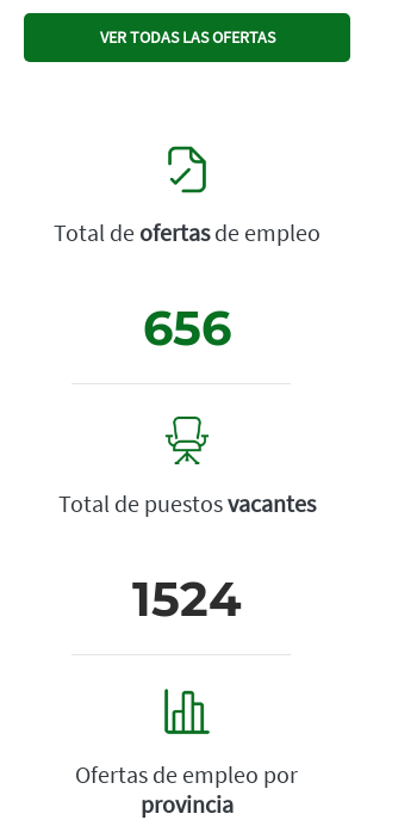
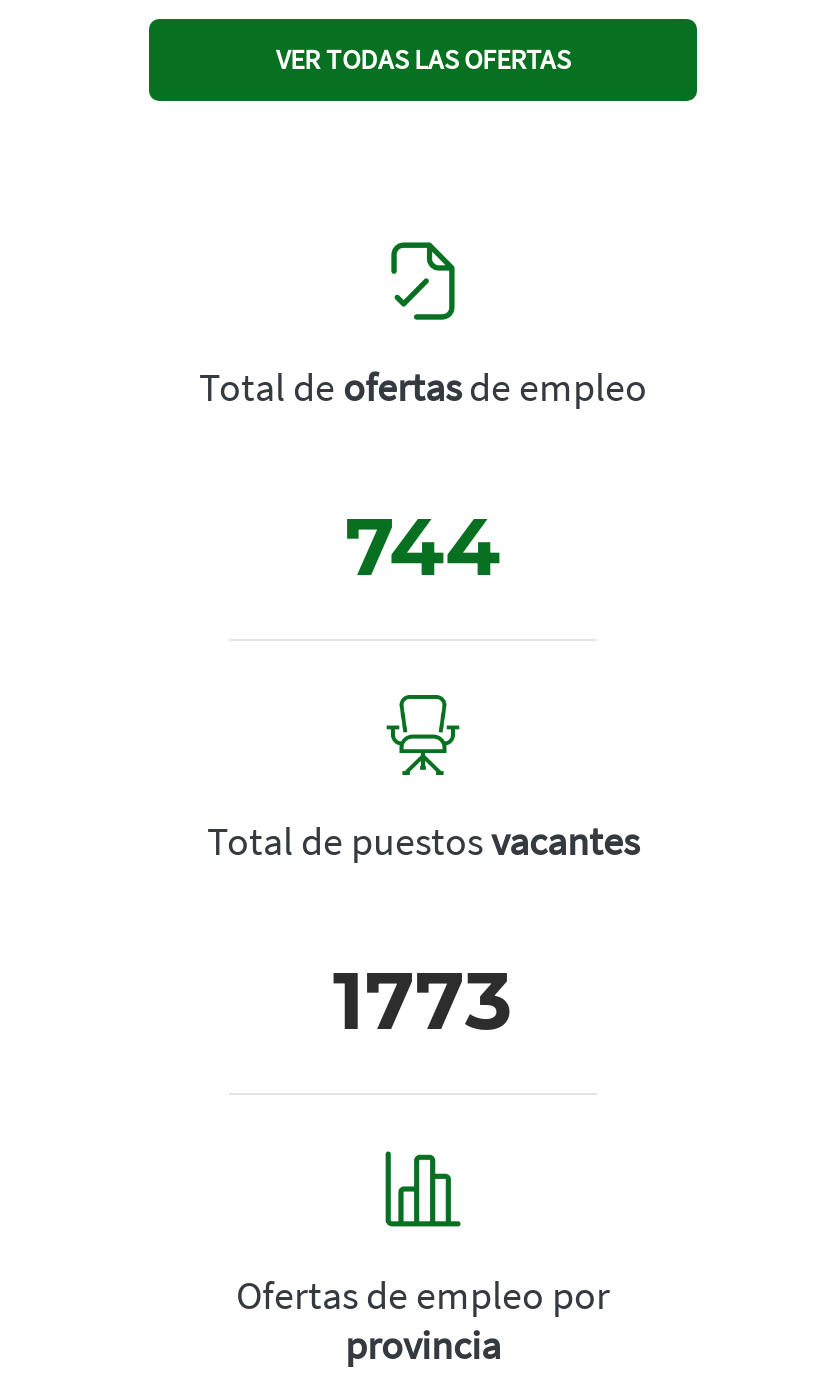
- 656
+ 744

- 1524
+ 1773
